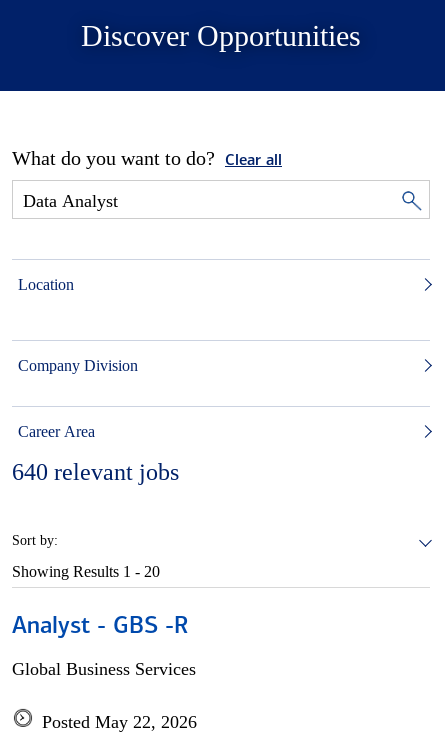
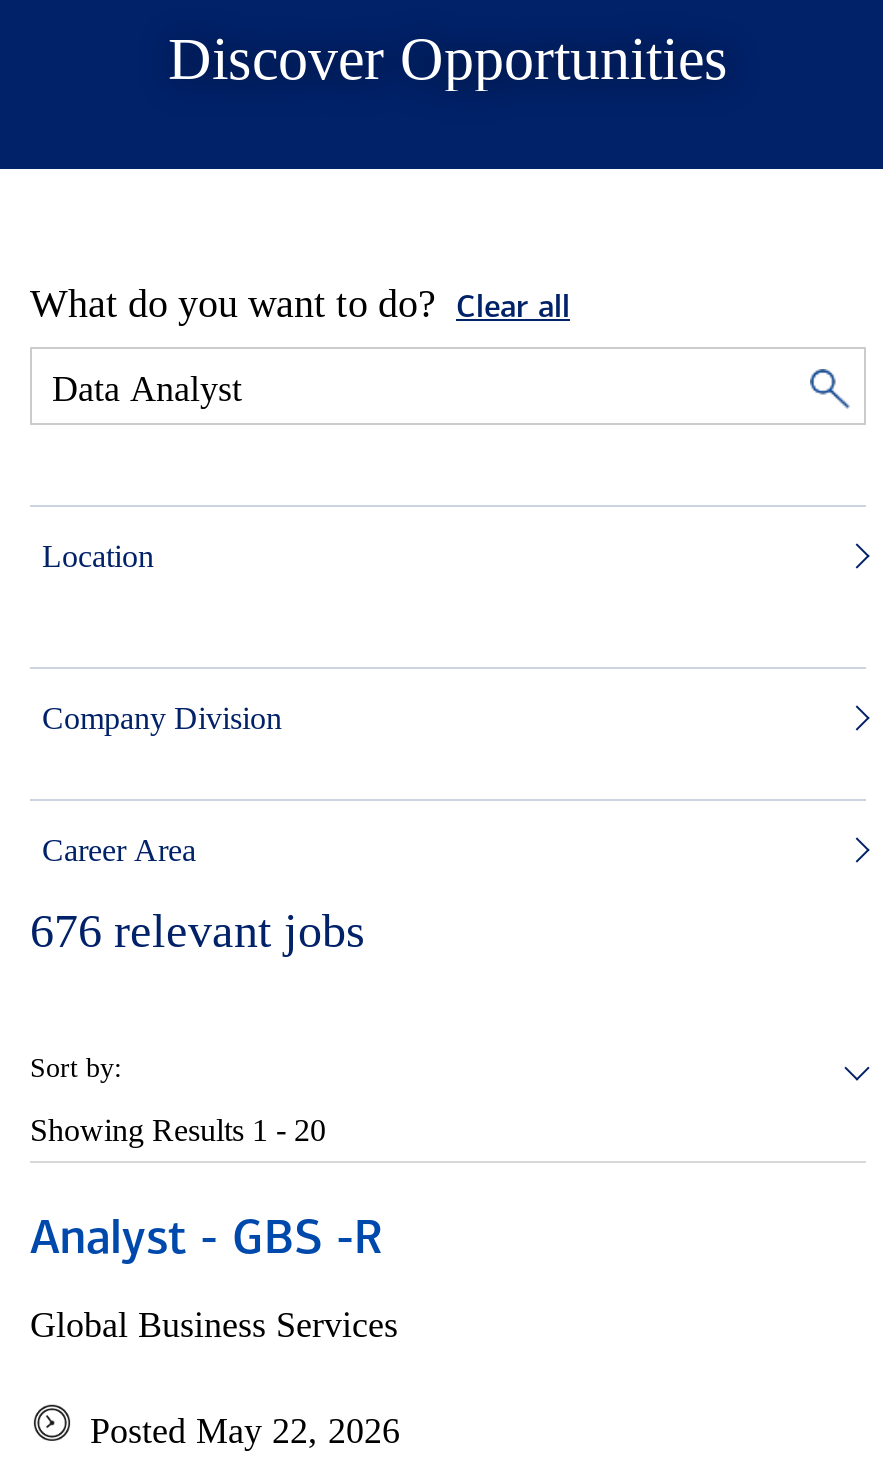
- 640 relevant jobs
+ 676 relevant jobs
